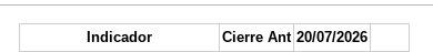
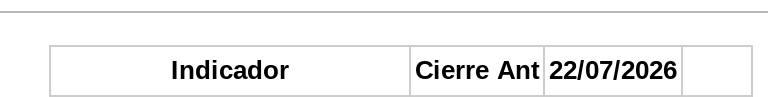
- Cierre Ant 20/07/2026
+ Cierre Ant 22/07/2026
